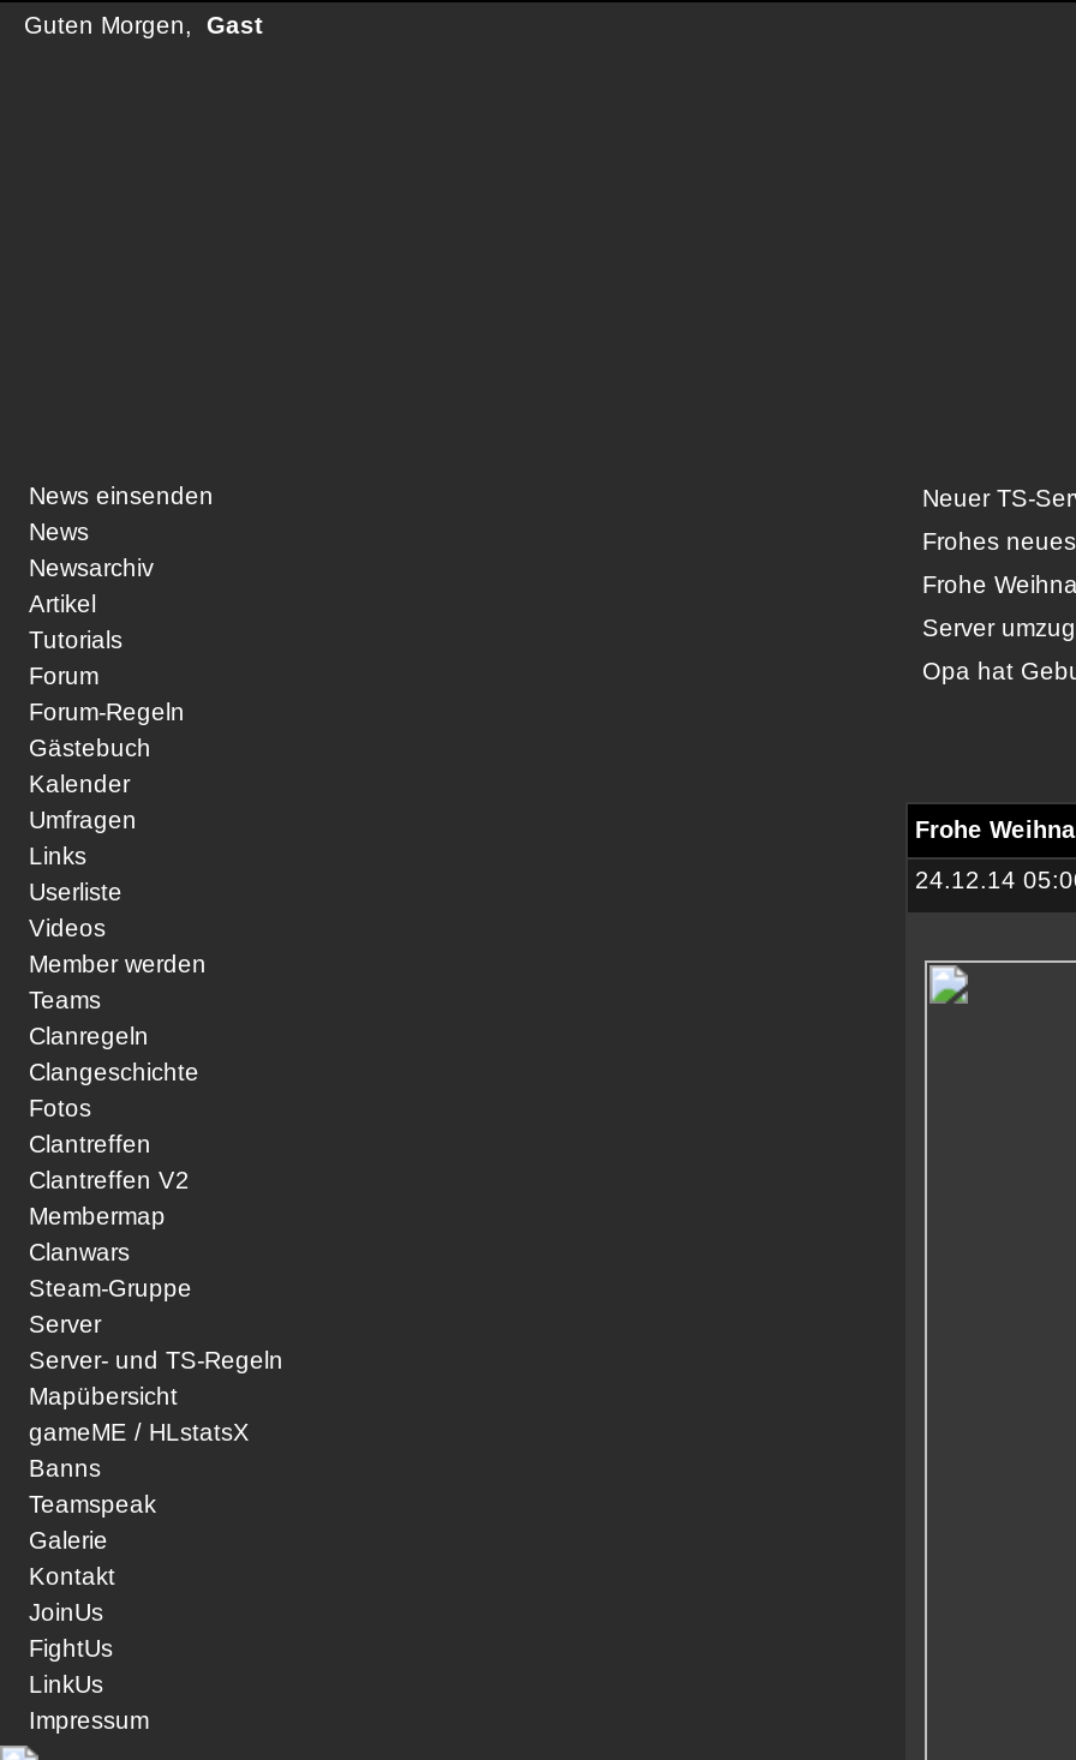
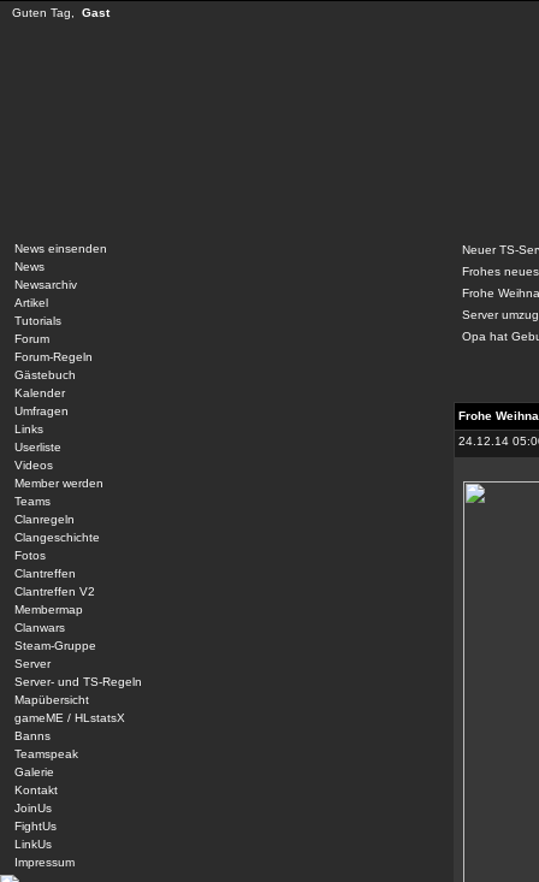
- Guten Morgen, Gast
+ Guten Tag, Gast
